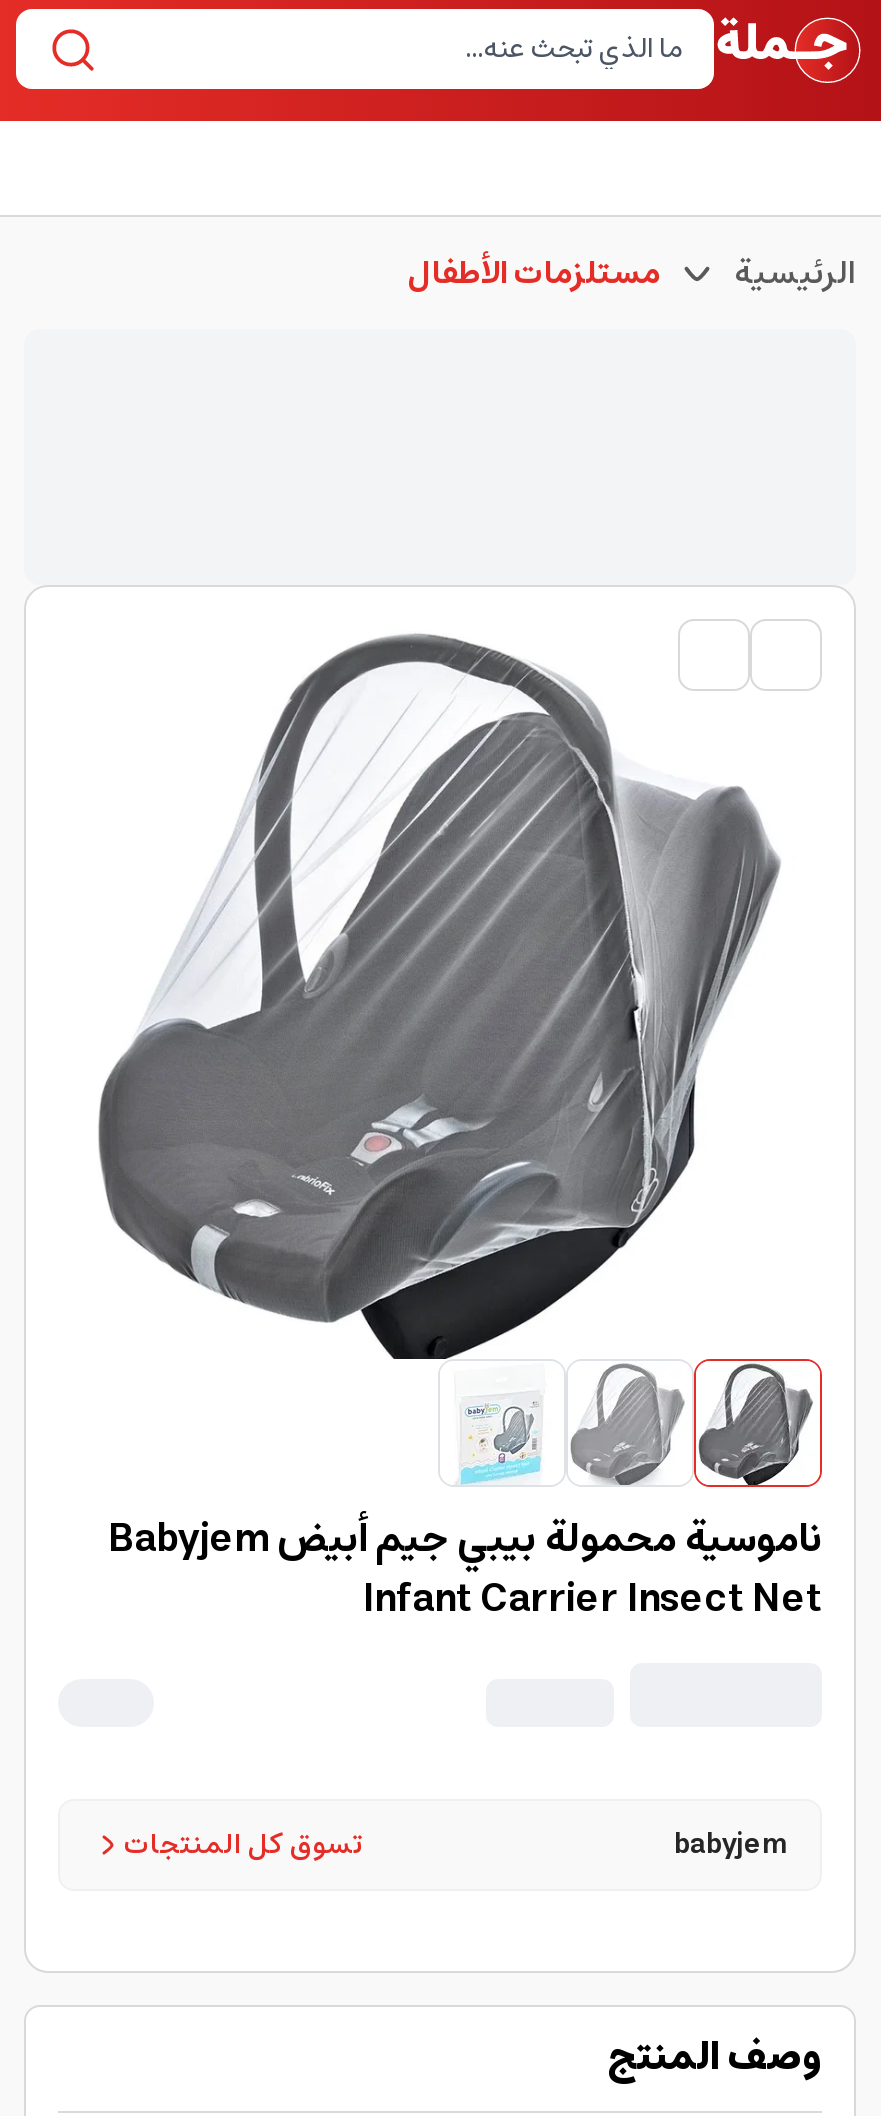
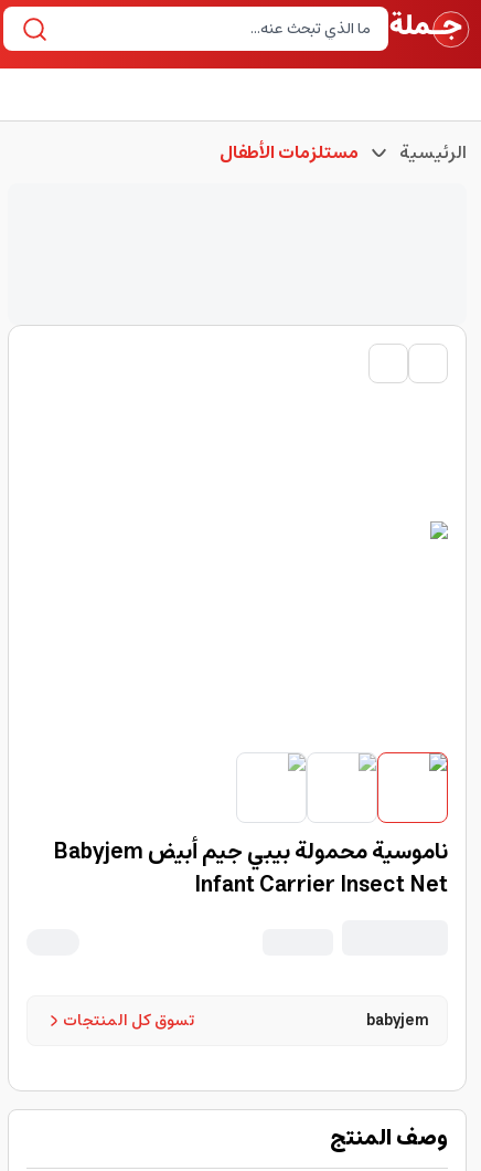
- [image]
